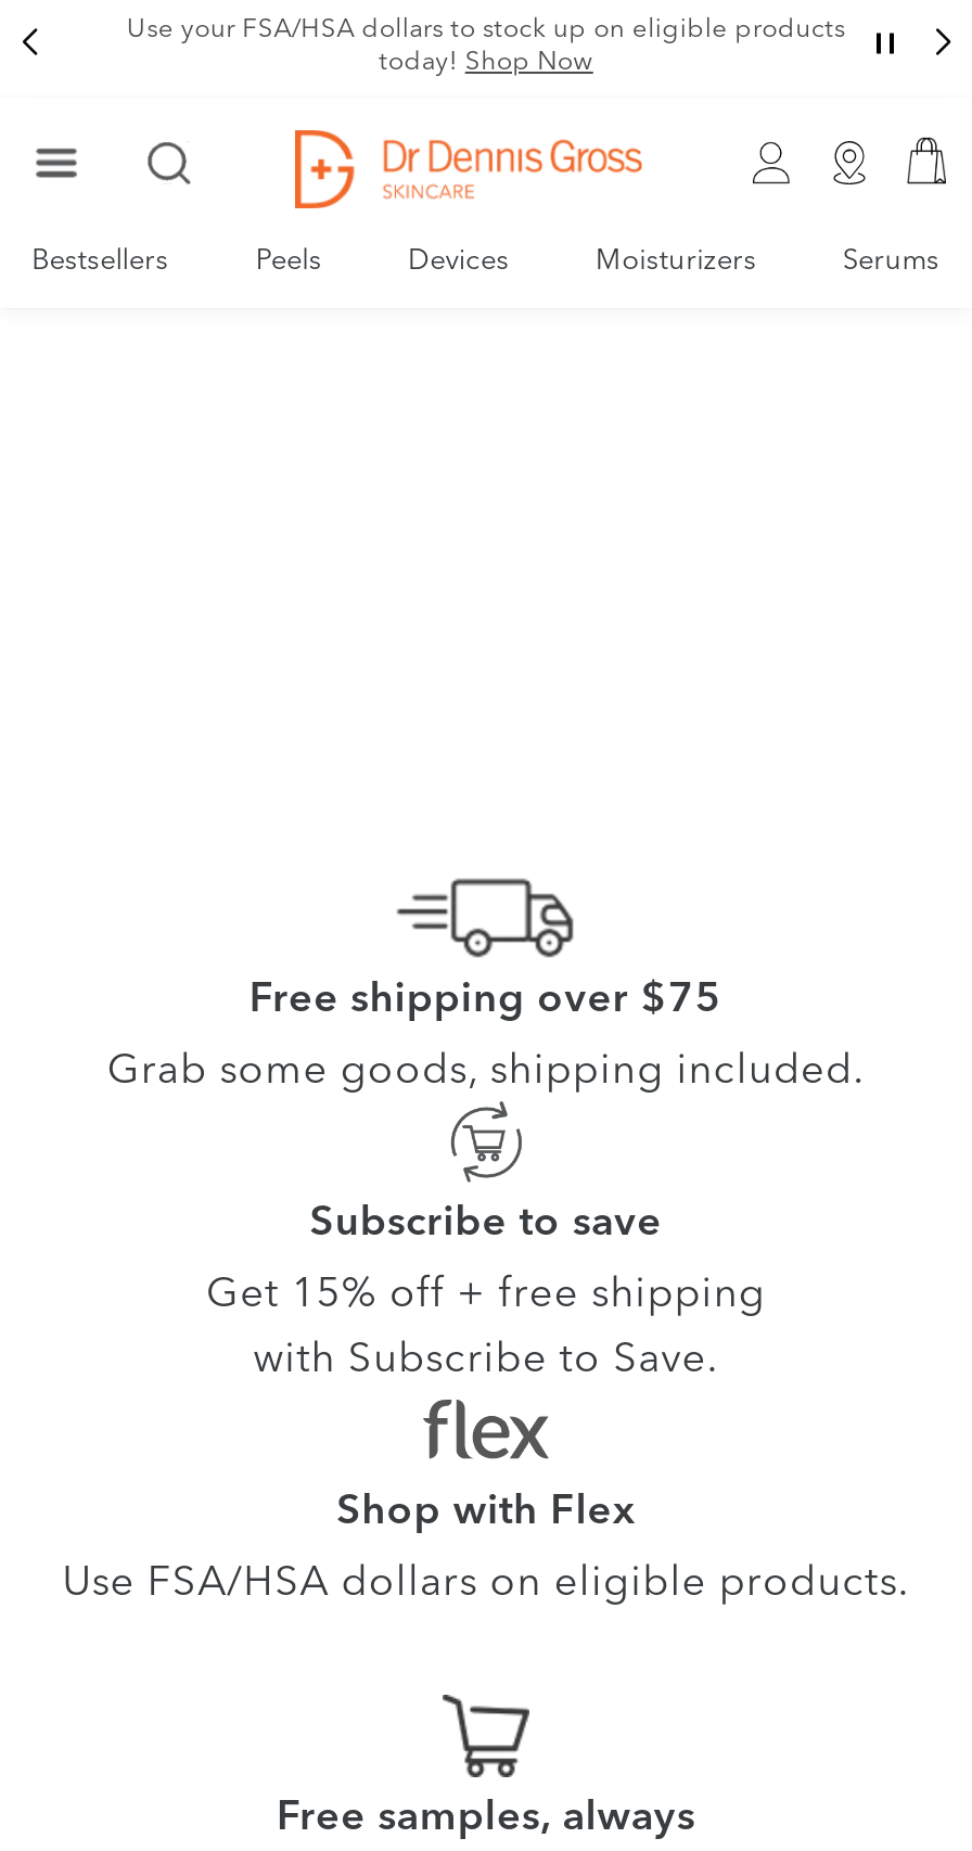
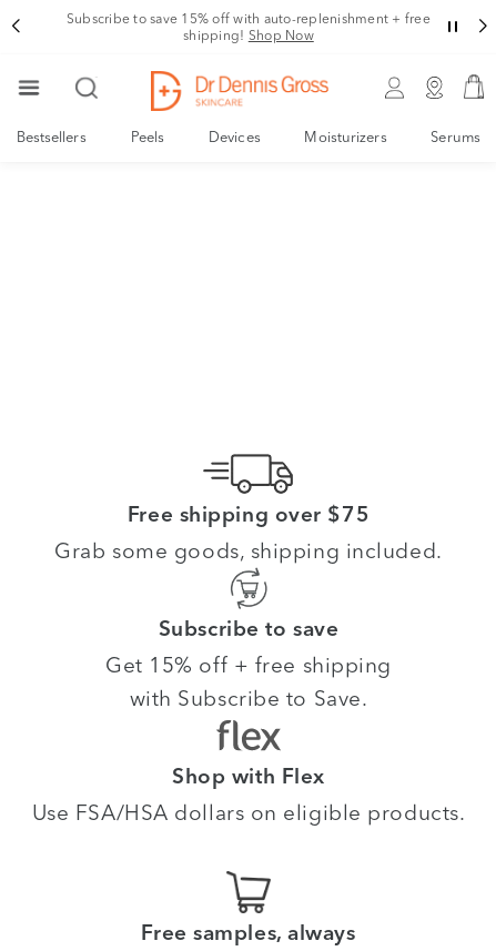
- Use your FSA/HSA dollars to stock up on eligible products
- today! Shop Now
+ Subscribe to save 15% off with auto-replenishment + free
+ shipping! Shop Now
